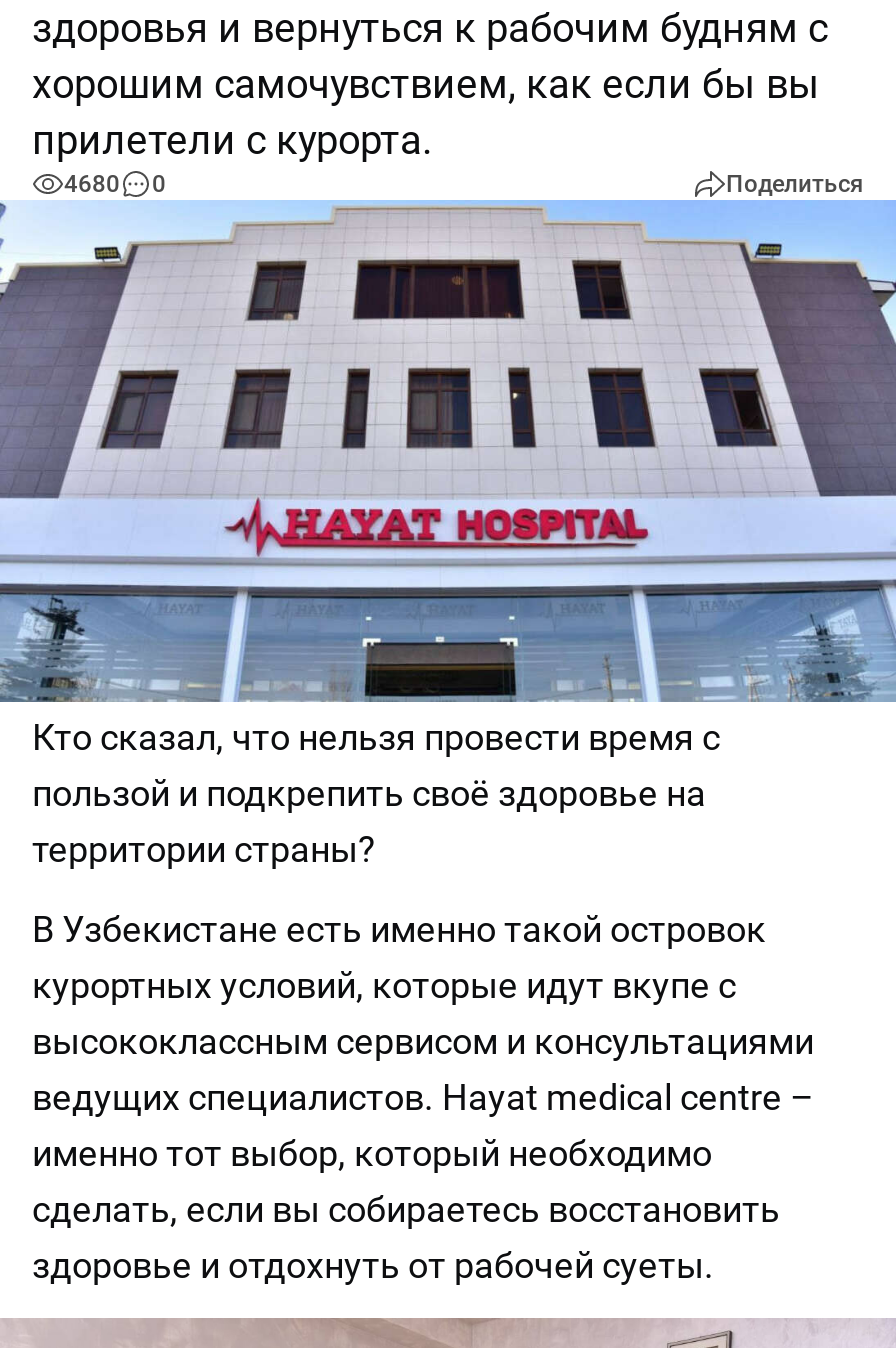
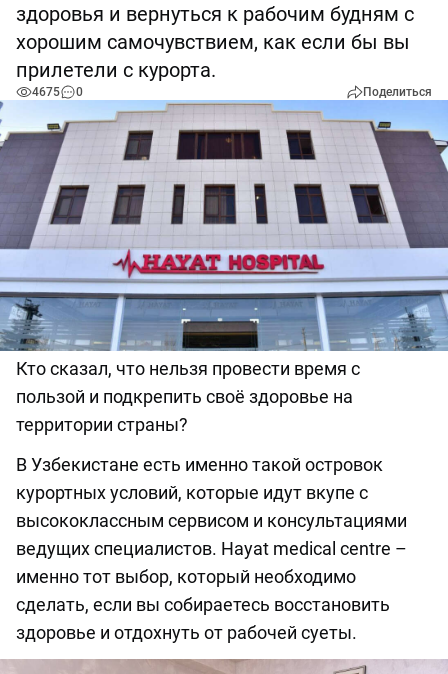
- 4680 0
+ 4675 0
